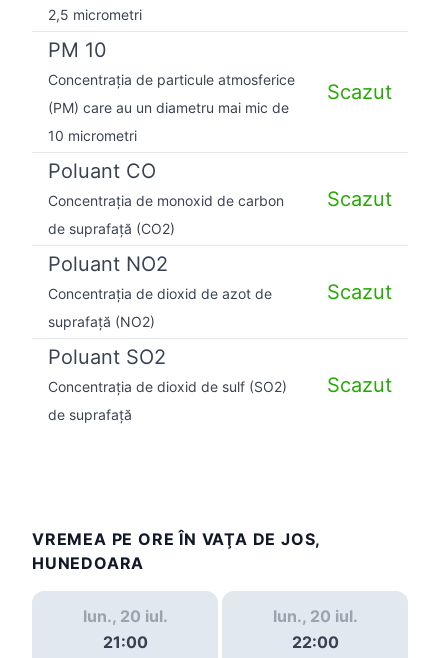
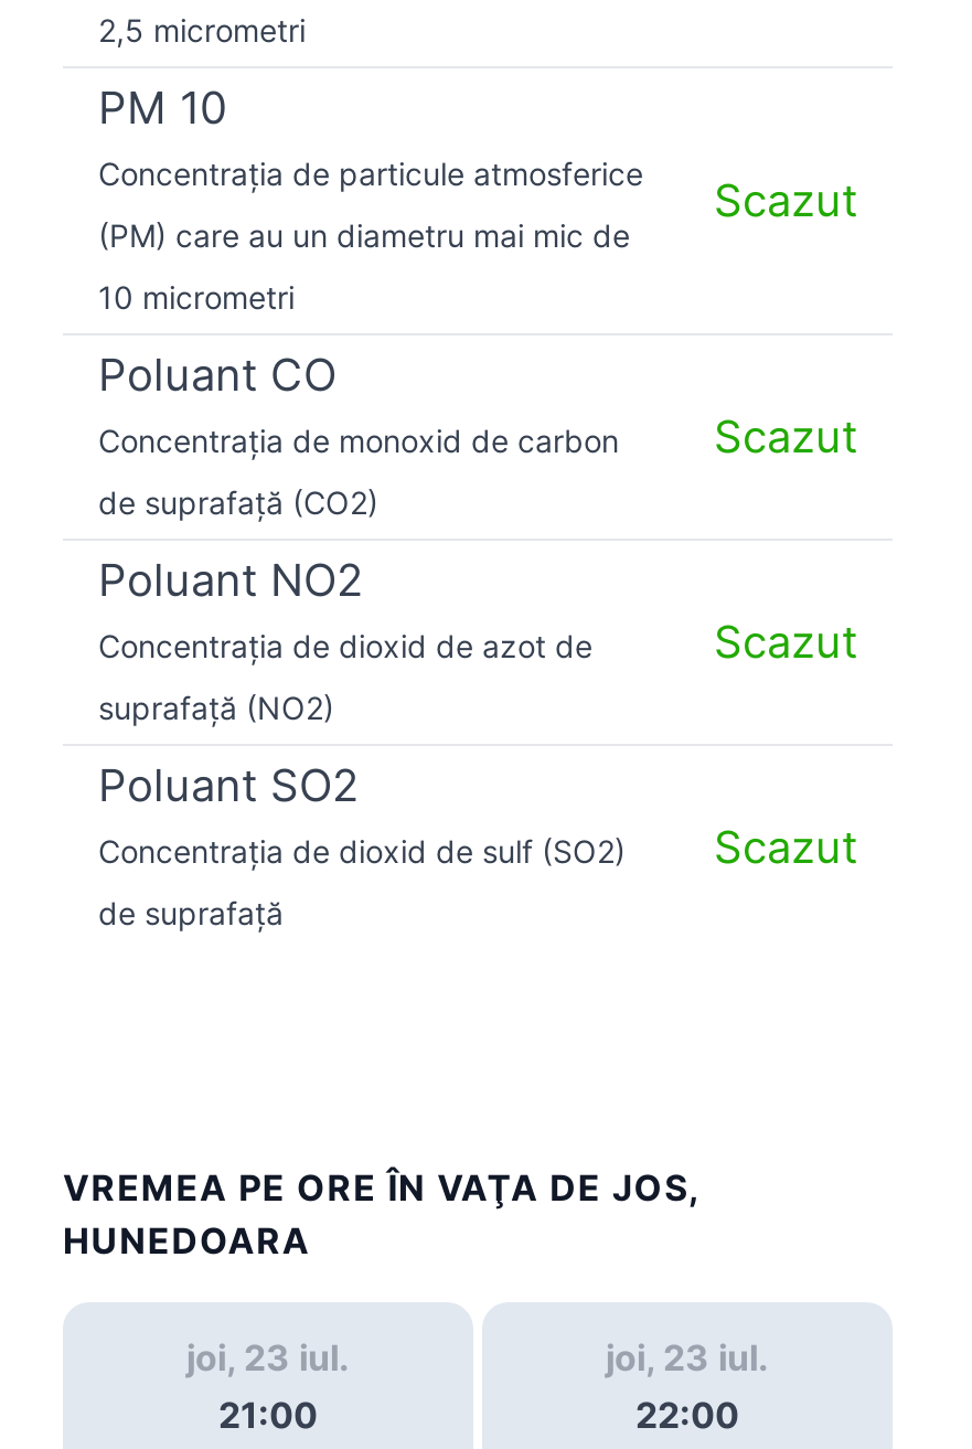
- lun., 20 iul.
+ joi, 23 iul.

- lun., 20 iul.
+ joi, 23 iul.
